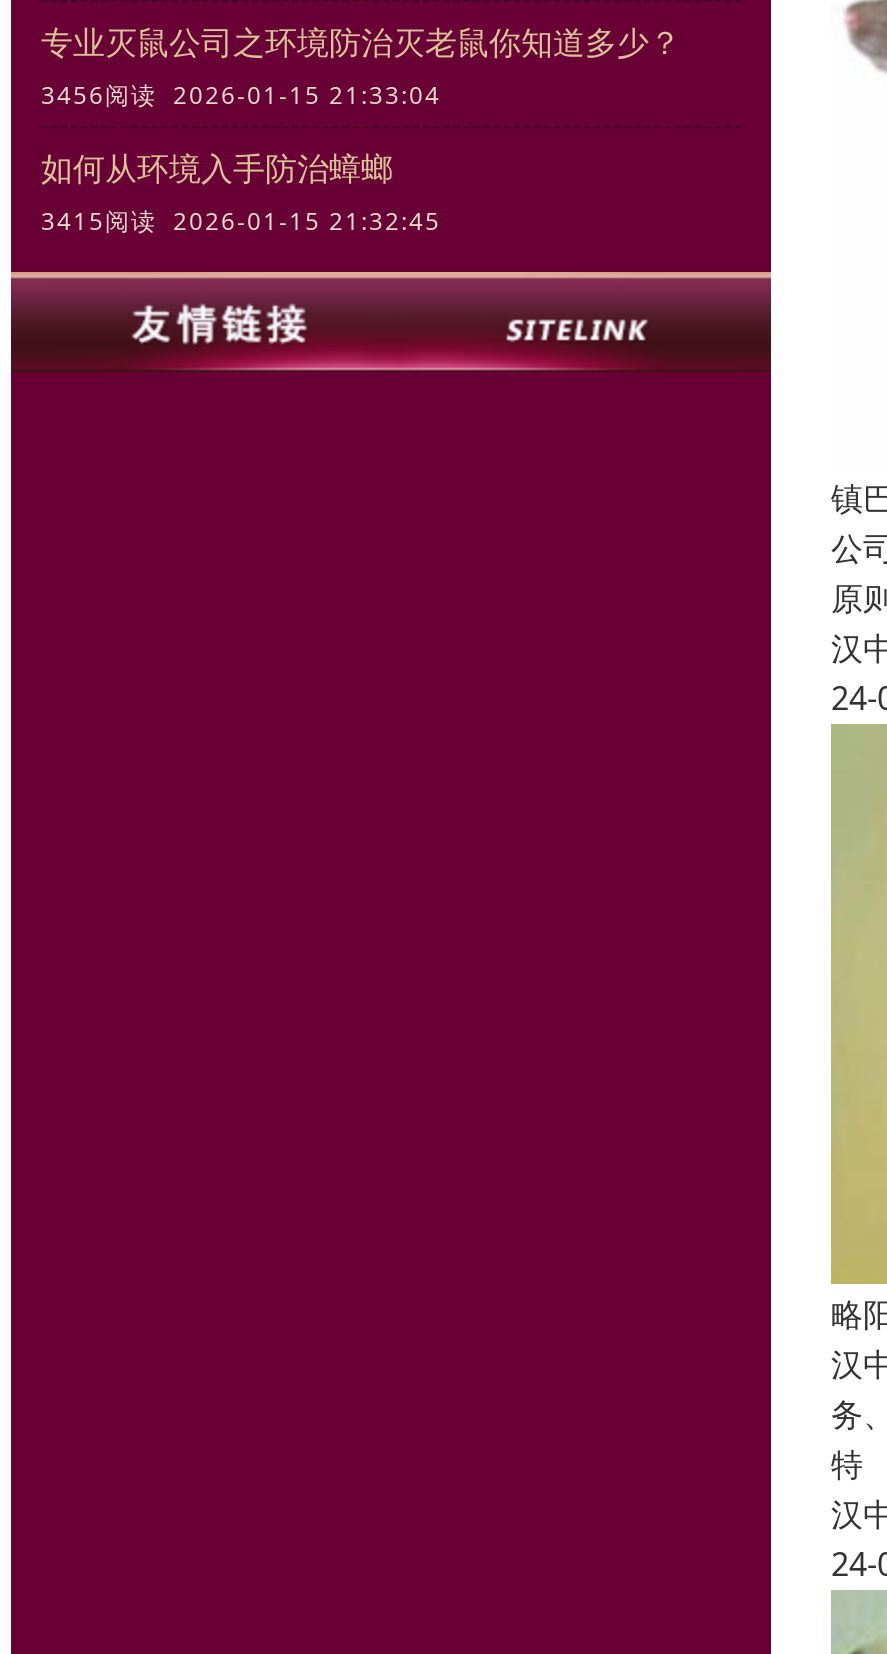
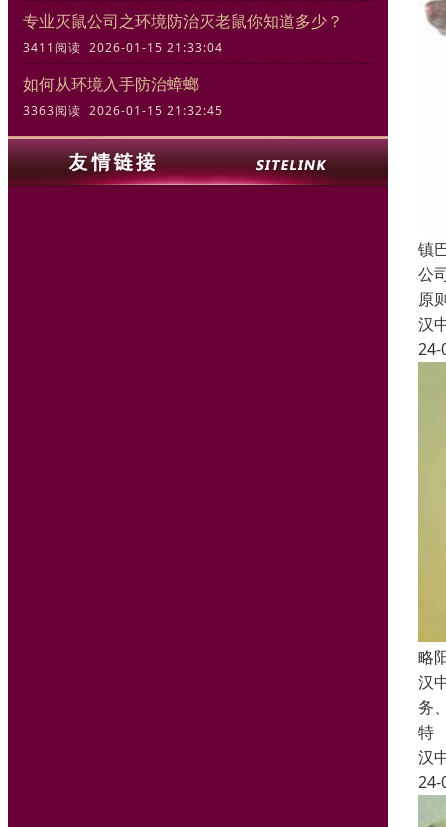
- 3456阅读 2026-01-15 21:33:04
+ 3411阅读 2026-01-15 21:33:04

- 3415阅读 2026-01-15 21:32:45
+ 3363阅读 2026-01-15 21:32:45
